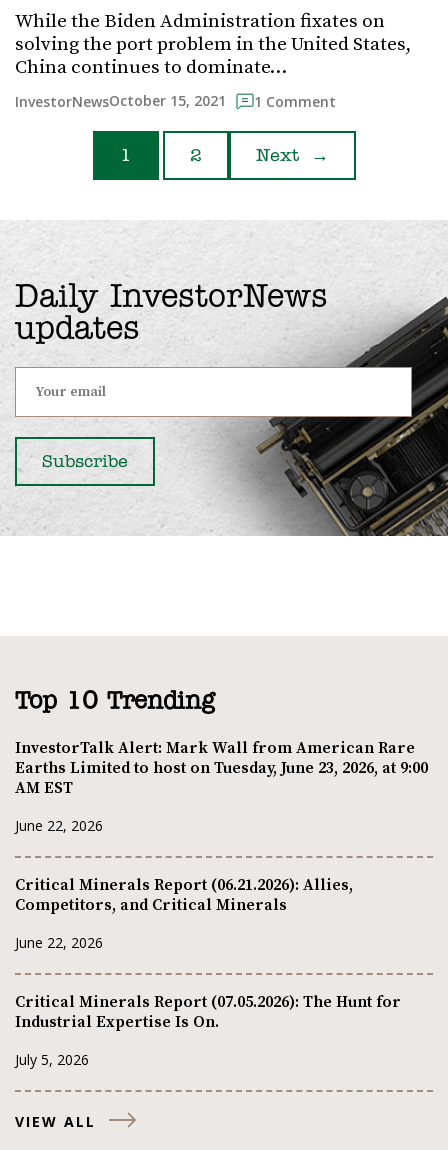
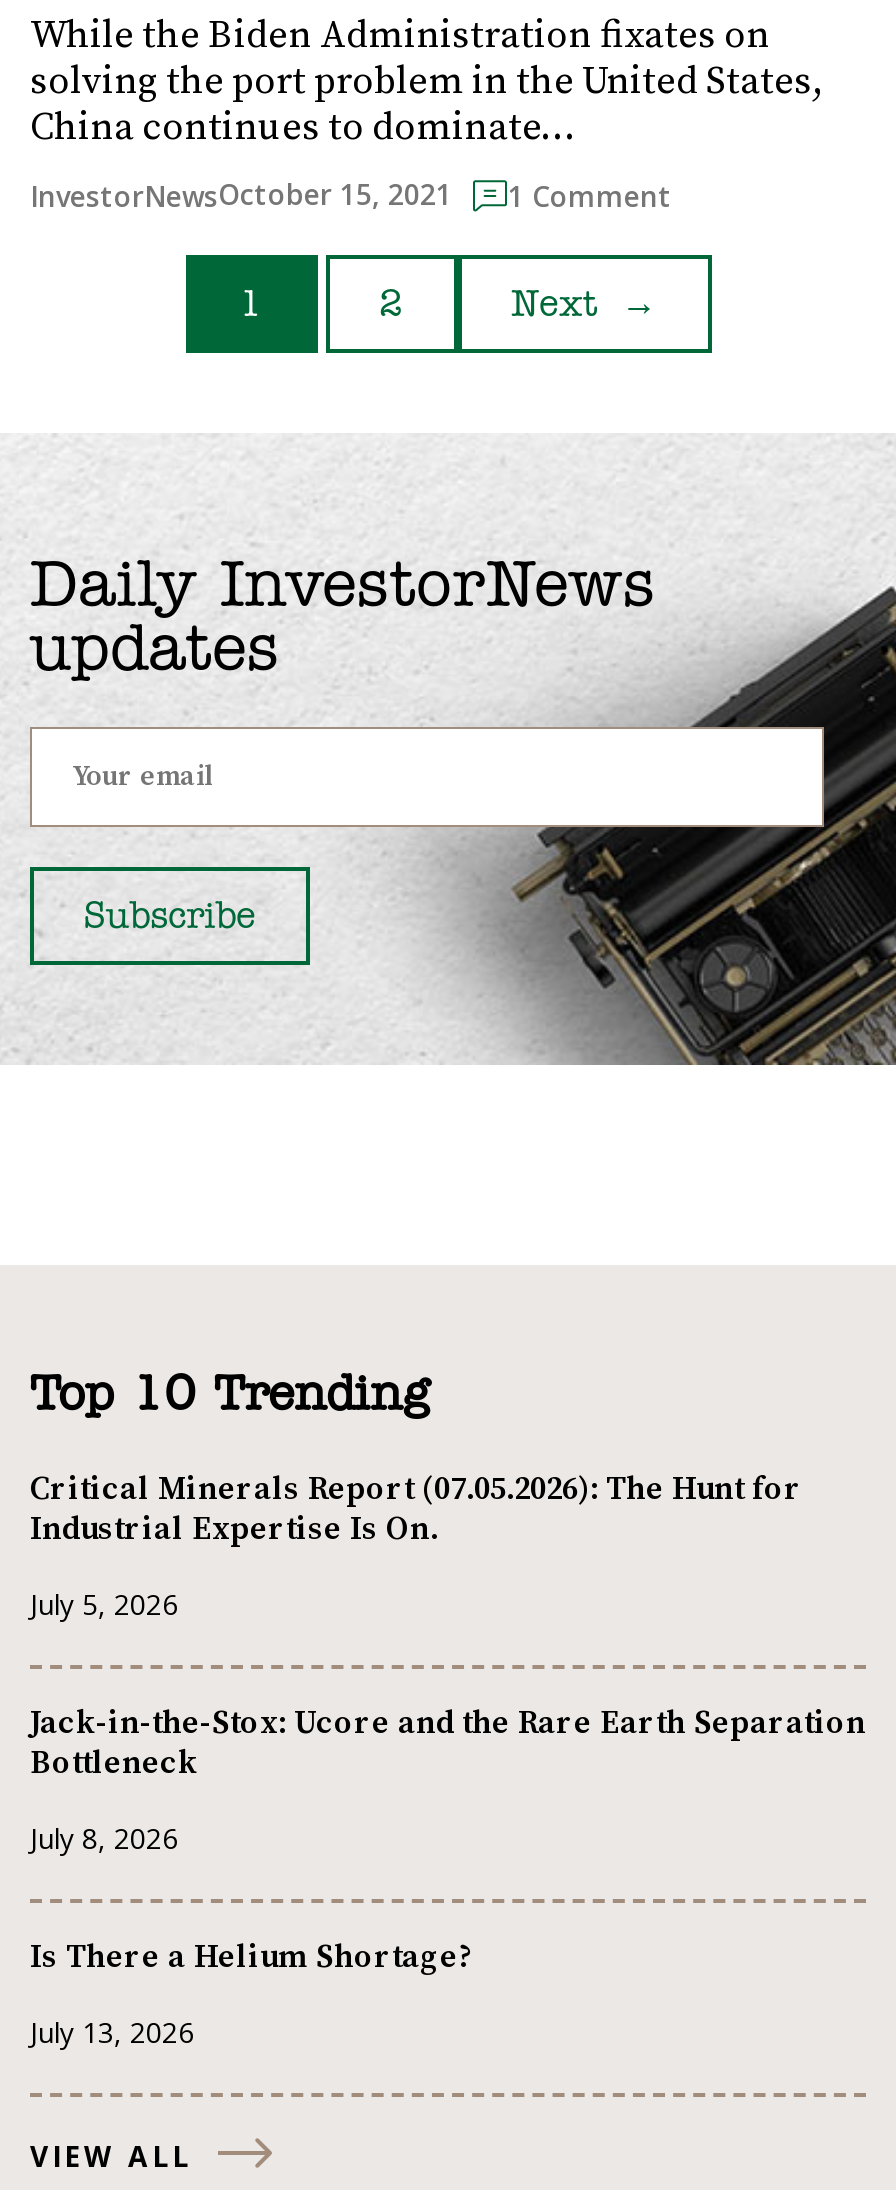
- InvestorTalk Alert: Mark Wall from American Rare
- Earths Limited to host on Tuesday, June 23, 2026, at 9:00
- AM EST
- June 22, 2026
- Critical Minerals Report (06.21.2026): Allies,
- Competitors, and Critical Minerals
- June 22, 2026

moved up: Critical Minerals Report (07.05.2026): The Hunt for | Industrial Expertise Is On. | July 5, 2026

+ Jack-in-the-Stox: Ucore and the Rare Earth Separation
+ Bottleneck
+ July 8, 2026
+ Is There a Helium Shortage?
+ July 13, 2026
